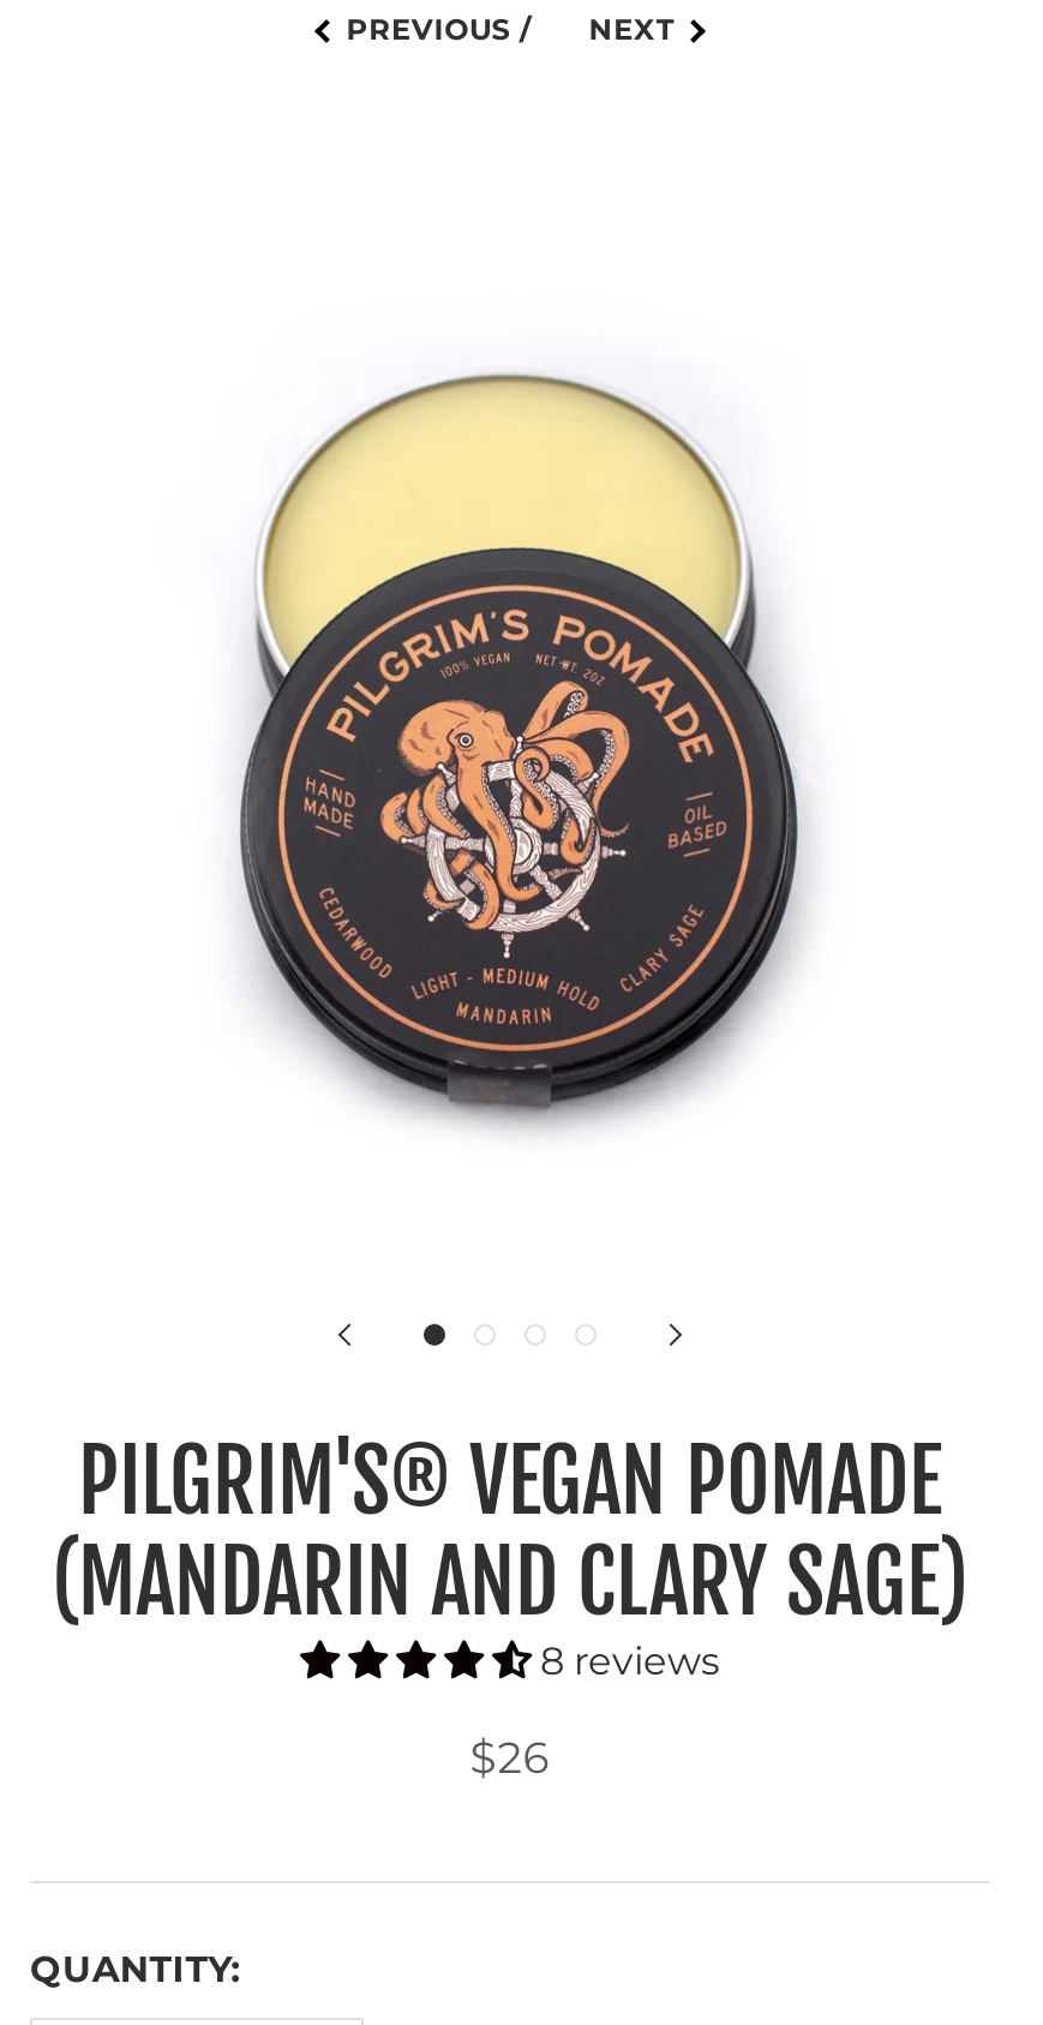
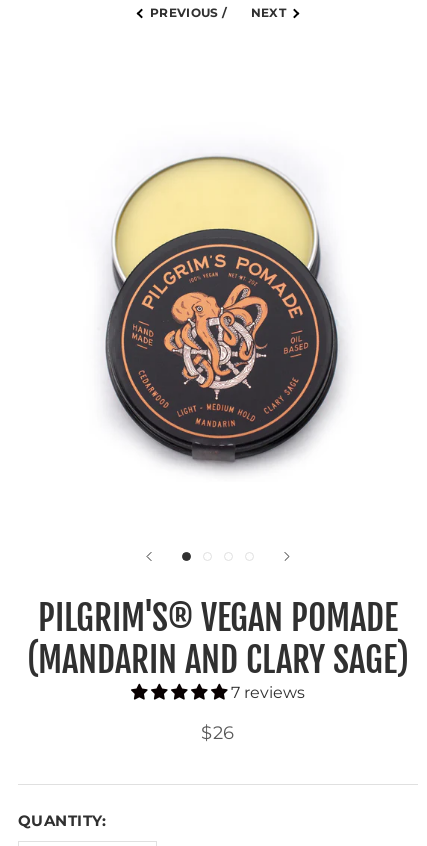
- 8 reviews
+ 7 reviews
